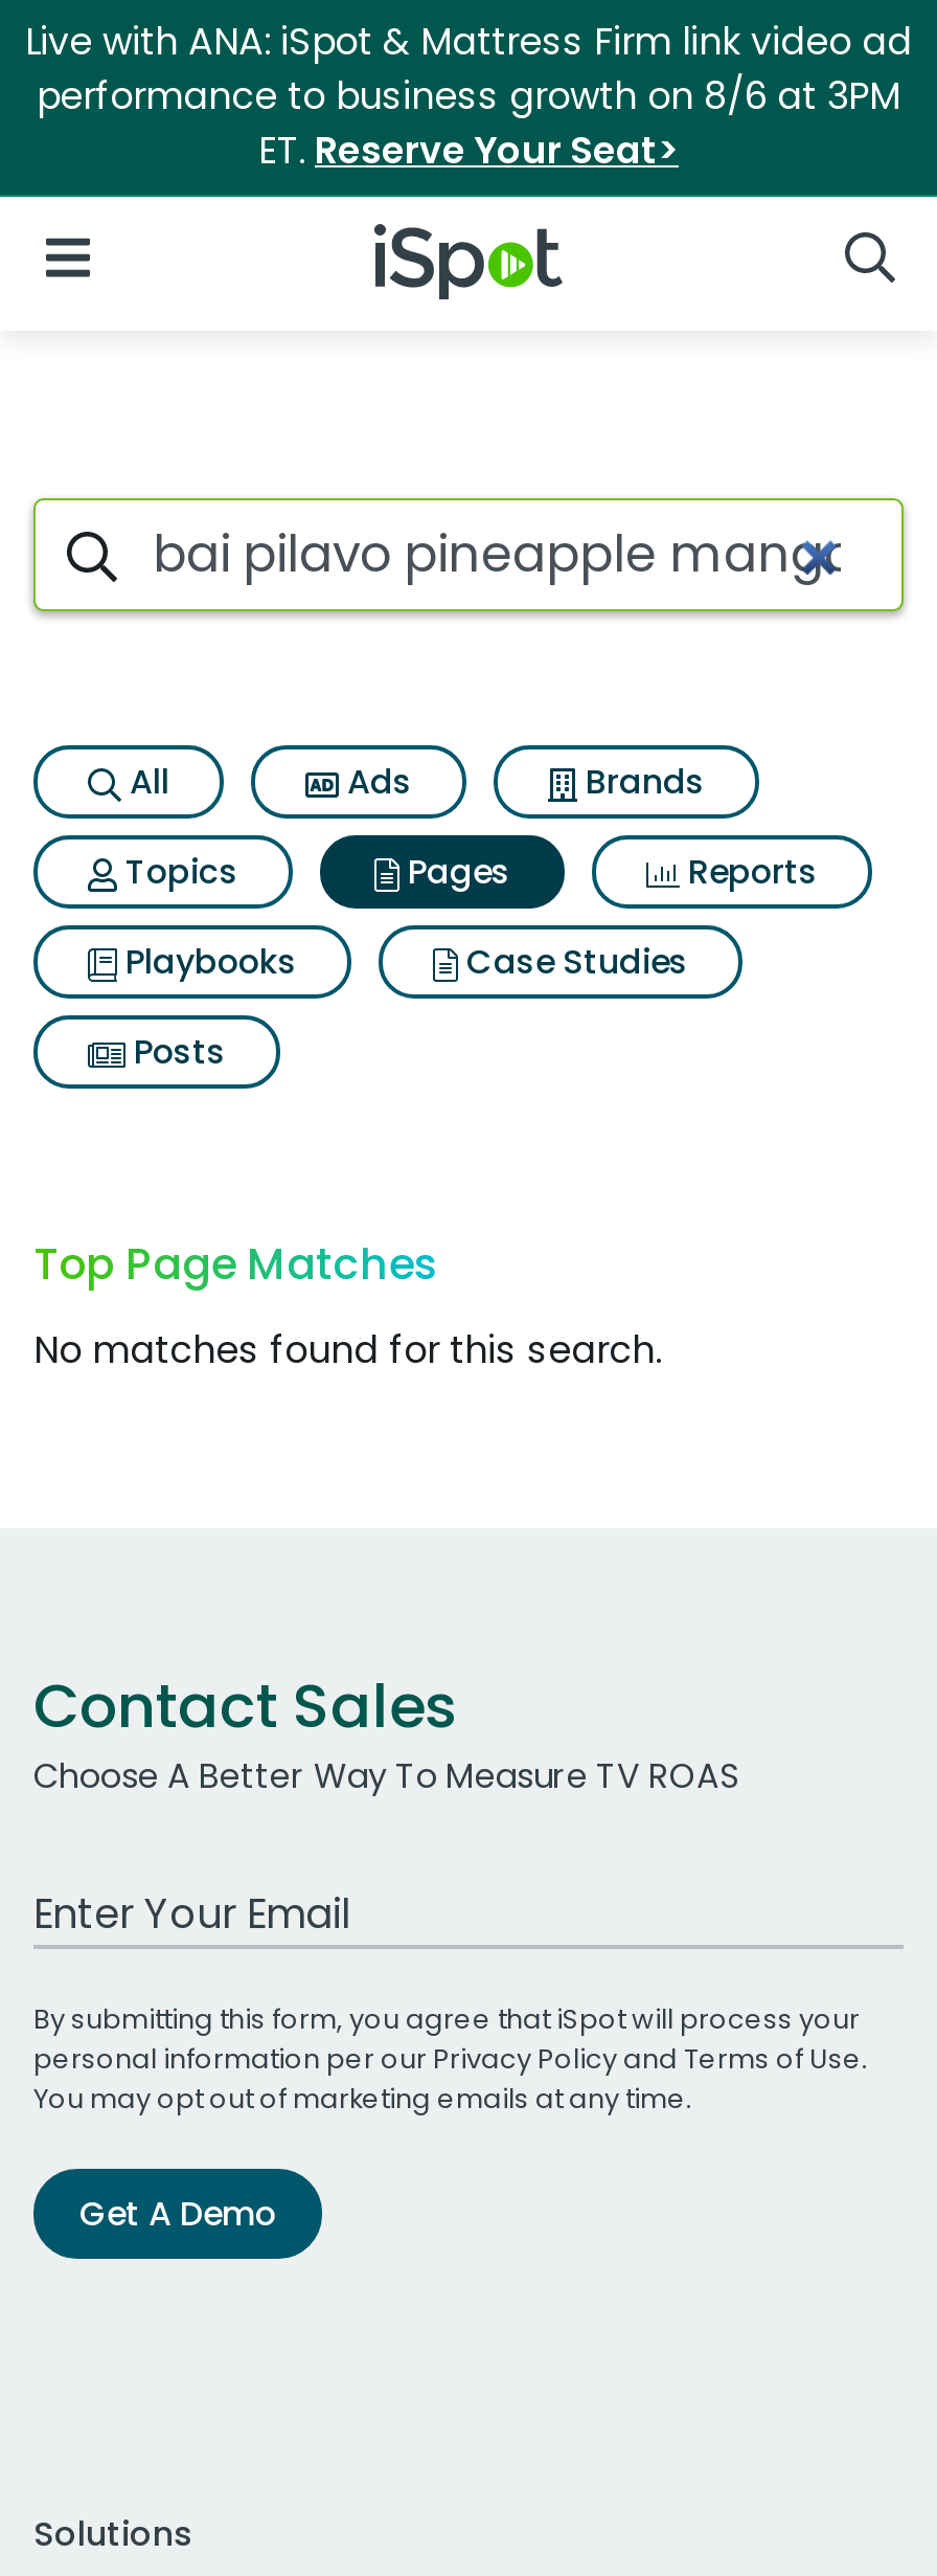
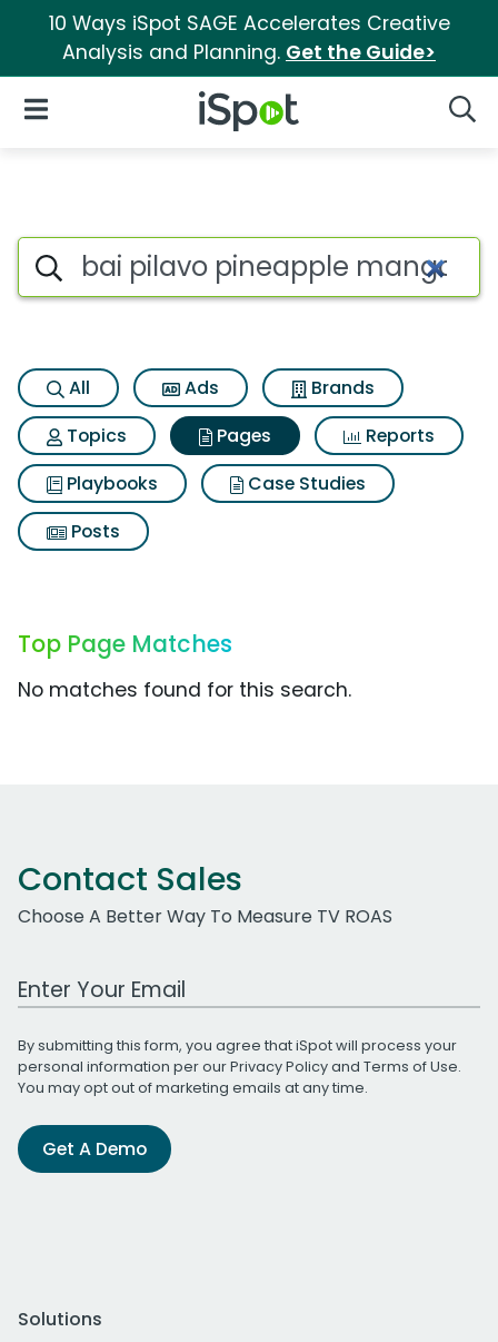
- Live with ANA: iSpot & Mattress Firm link video ad
- performance to business growth on 8/6 at 3PM
- ET. Reserve Your Seat>
+ 10 Ways iSpot SAGE Accelerates Creative
+ Analysis and Planning. Get the Guide>
